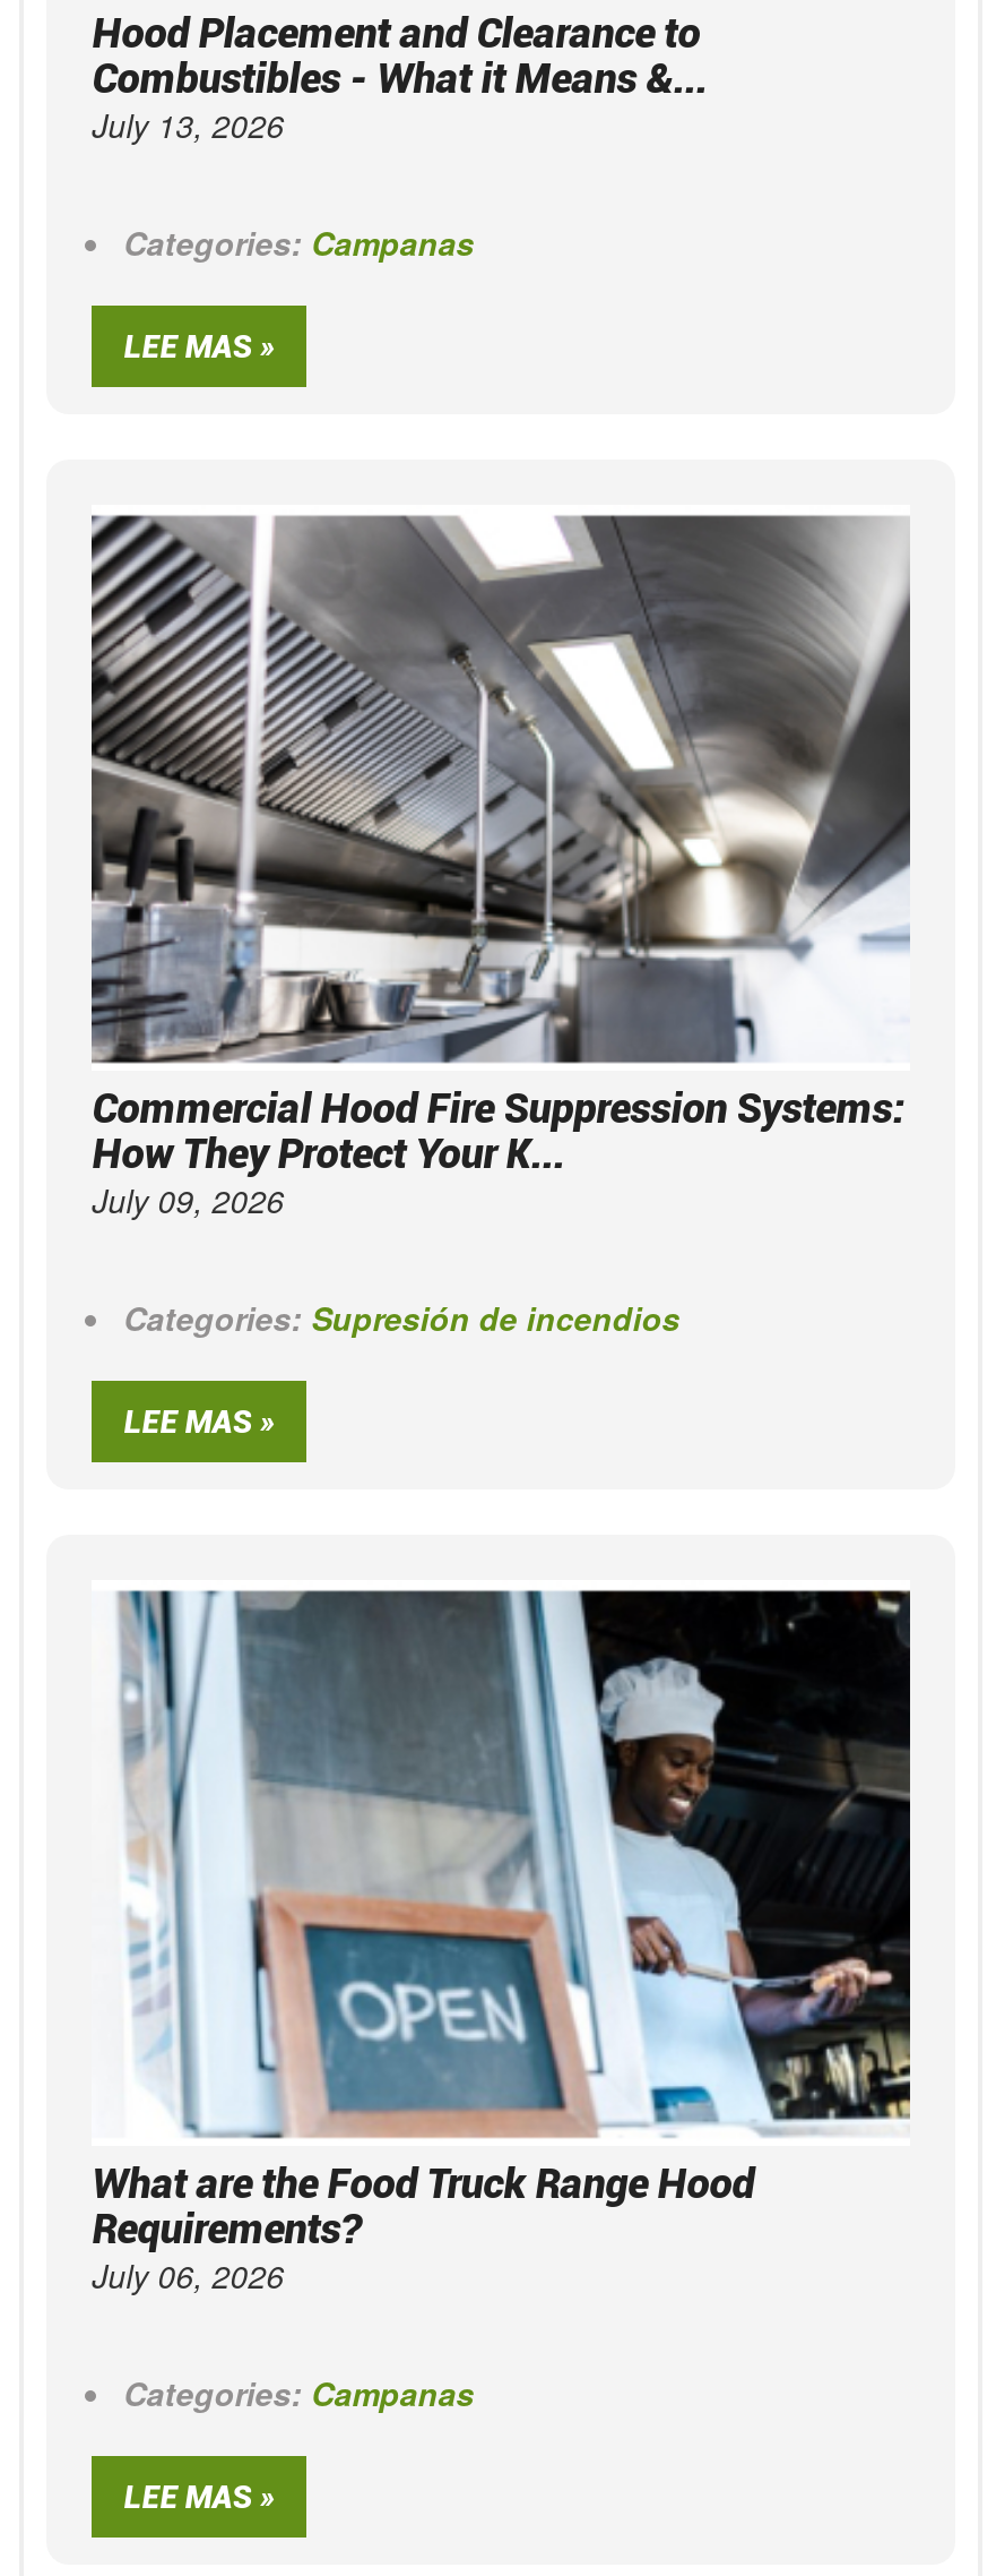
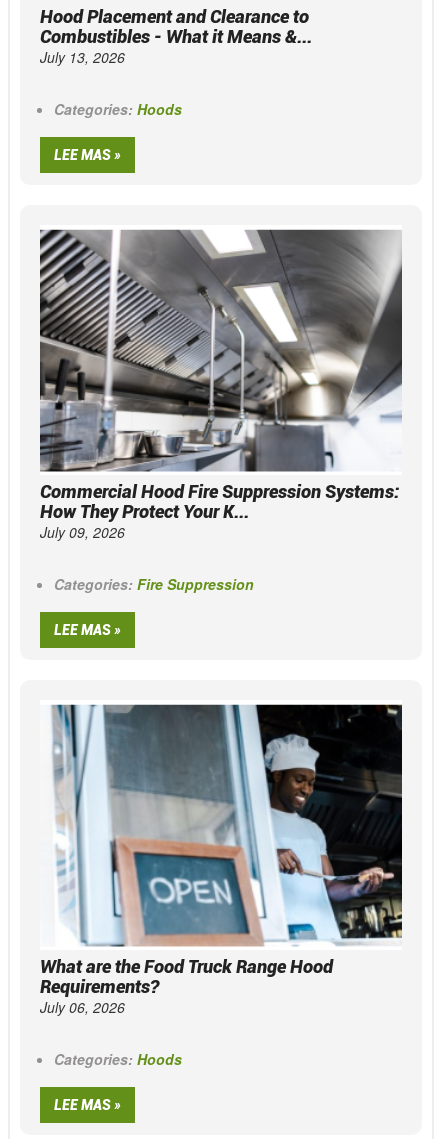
- Categories: Campanas
+ Categories: Hoods

- Categories: Supresión de incendios
+ Categories: Fire Suppression

- Categories: Campanas
+ Categories: Hoods
